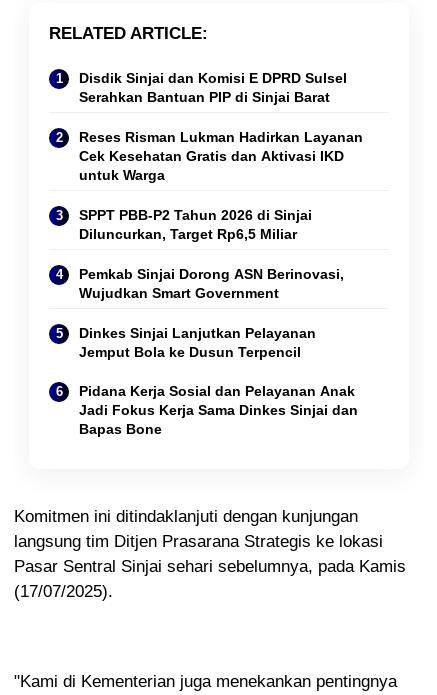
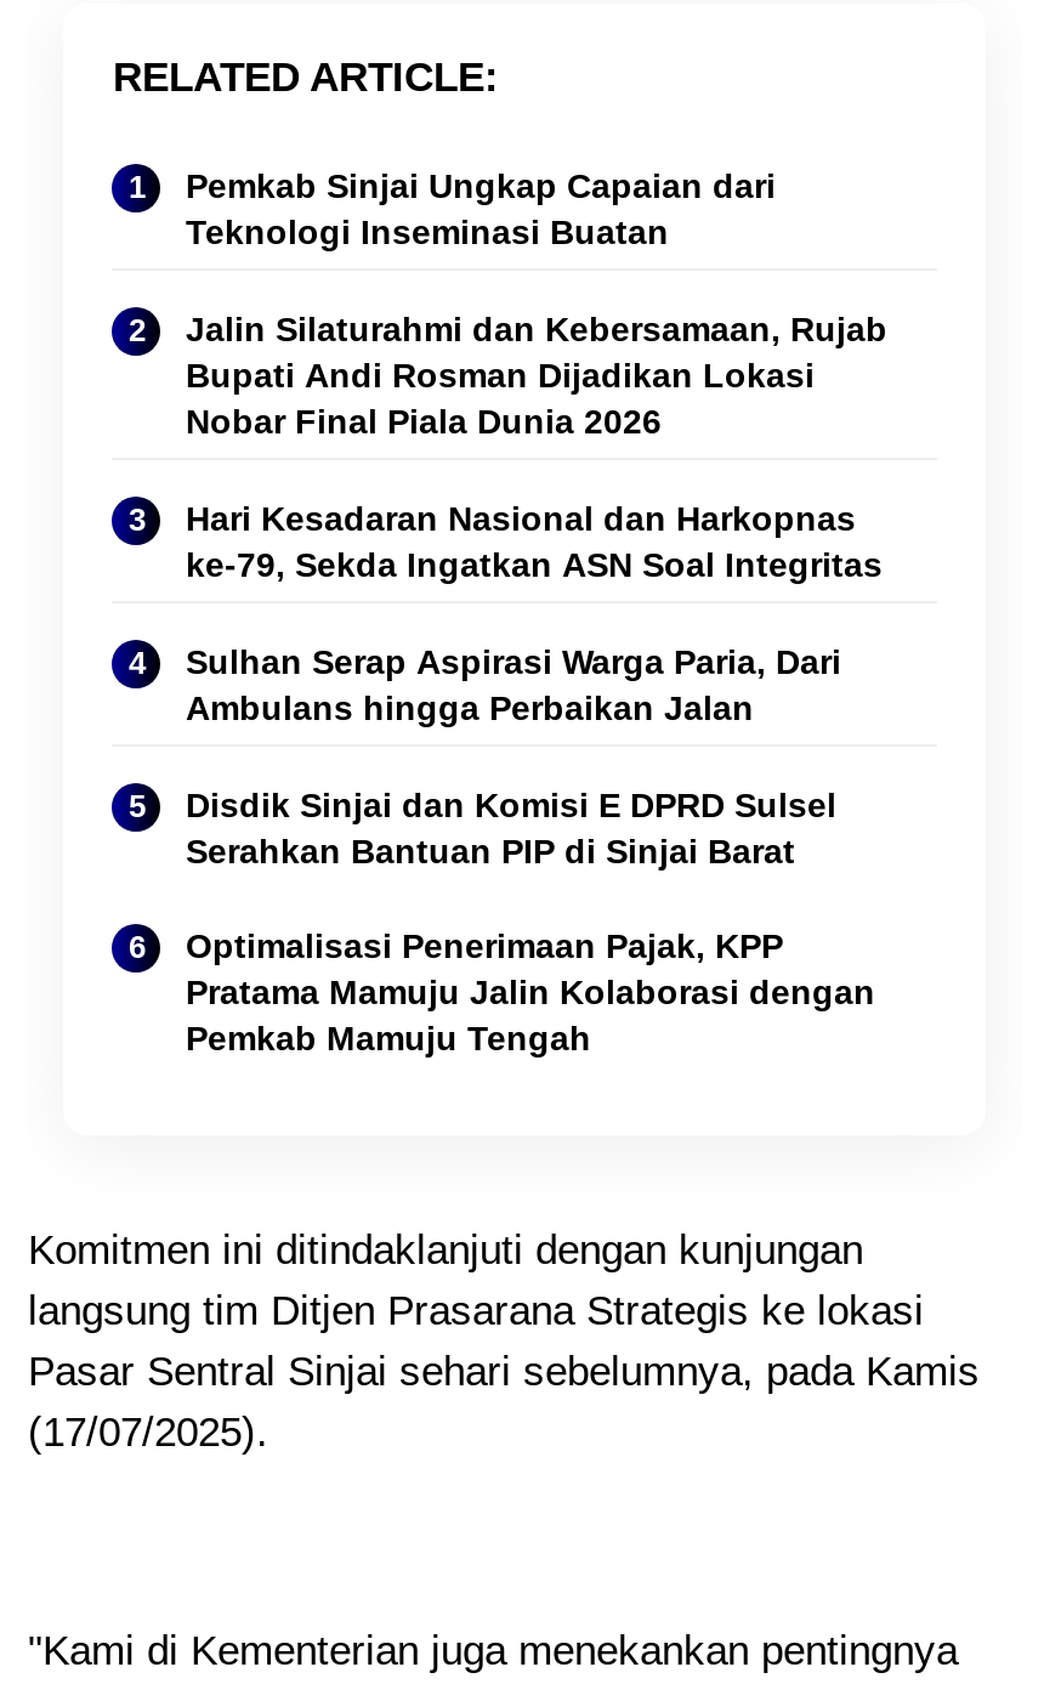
+ Pemkab Sinjai Ungkap Capaian dari
+ Teknologi Inseminasi Buatan
+ Jalin Silaturahmi dan Kebersamaan, Rujab
+ Bupati Andi Rosman Dijadikan Lokasi
+ Nobar Final Piala Dunia 2026
+ Hari Kesadaran Nasional dan Harkopnas
+ ke-79, Sekda Ingatkan ASN Soal Integritas
+ Sulhan Serap Aspirasi Warga Paria, Dari
+ Ambulans hingga Perbaikan Jalan

moved down: Disdik Sinjai dan Komisi E DPRD Sulsel

- Reses Risman Lukman Hadirkan Layanan
- Cek Kesehatan Gratis dan Aktivasi IKD
- untuk Warga
- SPPT PBB-P2 Tahun 2026 di Sinjai
- Diluncurkan, Target Rp6,5 Miliar
- Pemkab Sinjai Dorong ASN Berinovasi,
- Wujudkan Smart Government
- Dinkes Sinjai Lanjutkan Pelayanan
- Jemput Bola ke Dusun Terpencil
- Pidana Kerja Sosial dan Pelayanan Anak
- Jadi Fokus Kerja Sama Dinkes Sinjai dan
- Bapas Bone
+ Optimalisasi Penerimaan Pajak, KPP
+ Pratama Mamuju Jalin Kolaborasi dengan
+ Pemkab Mamuju Tengah
